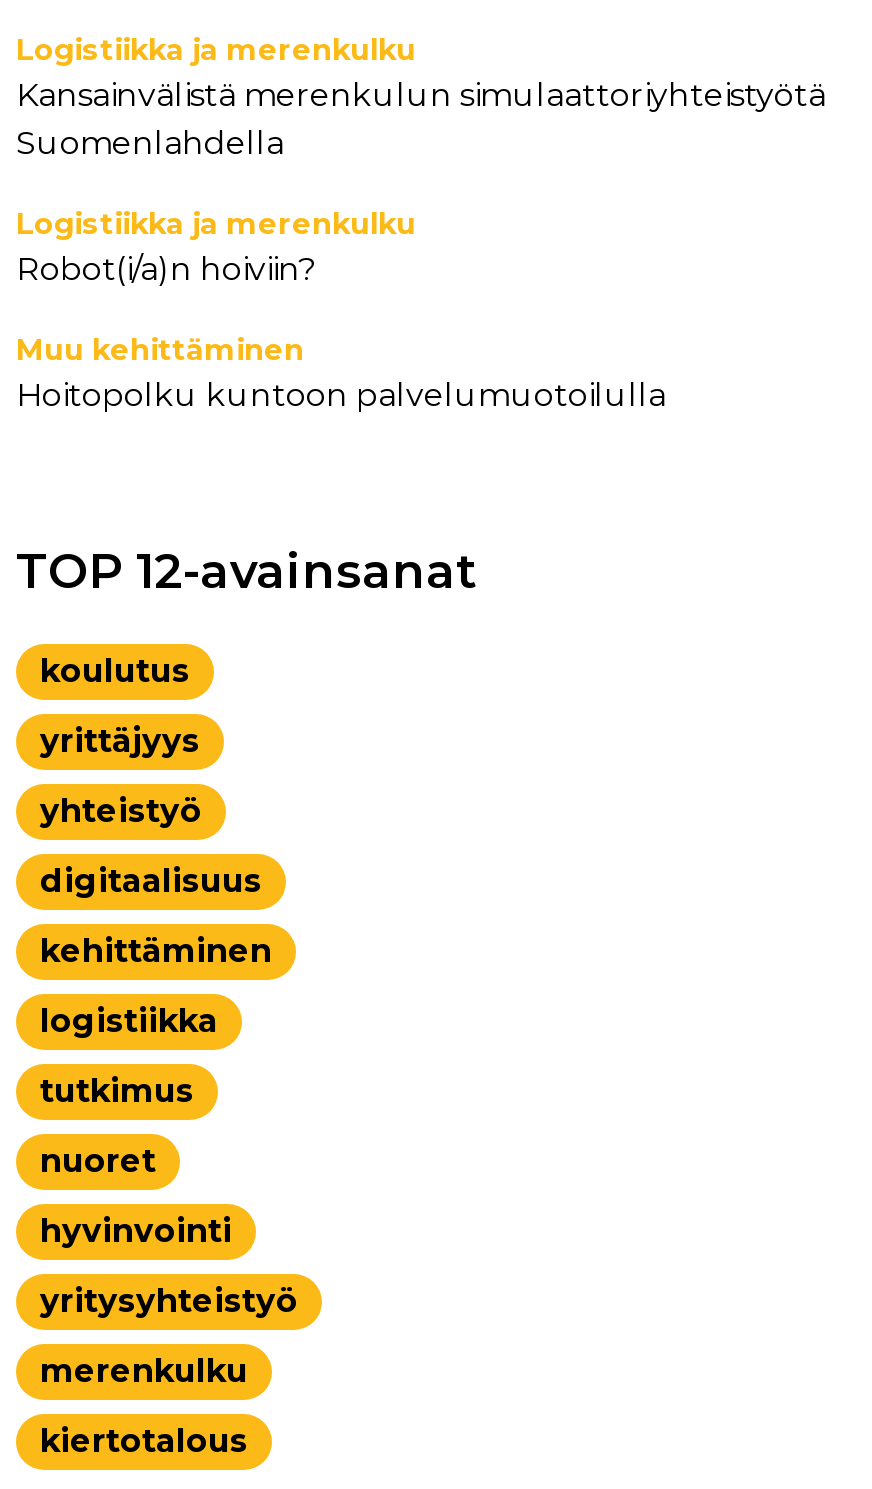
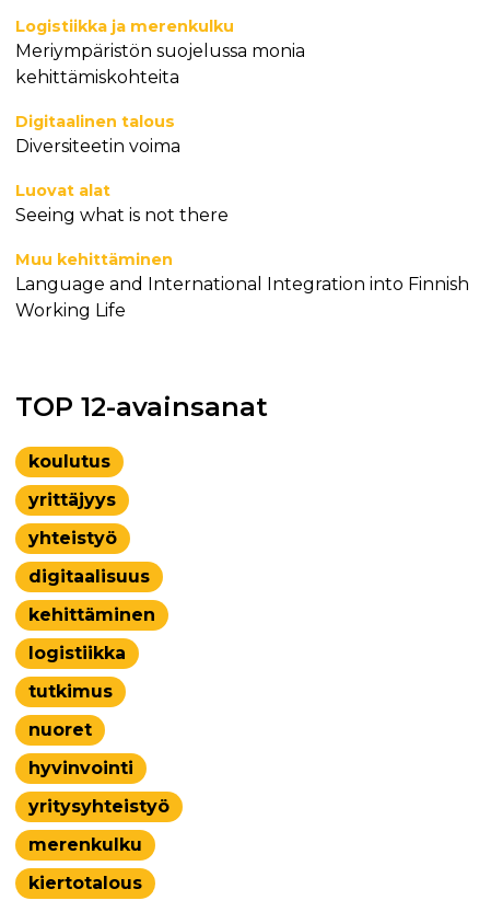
- Kansainvälistä merenkulun simulaattoriyhteistyötä
- Suomenlahdella
- Logistiikka ja merenkulku
- Robot(i/a)n hoiviin?
+ Meriympäristön suojelussa monia
+ kehittämiskohteita
+ Digitaalinen talous
+ Diversiteetin voima
+ Luovat alat
+ Seeing what is not there

- Hoitopolku kuntoon palvelumuotoilulla
+ Language and International Integration into Finnish
+ Working Life
